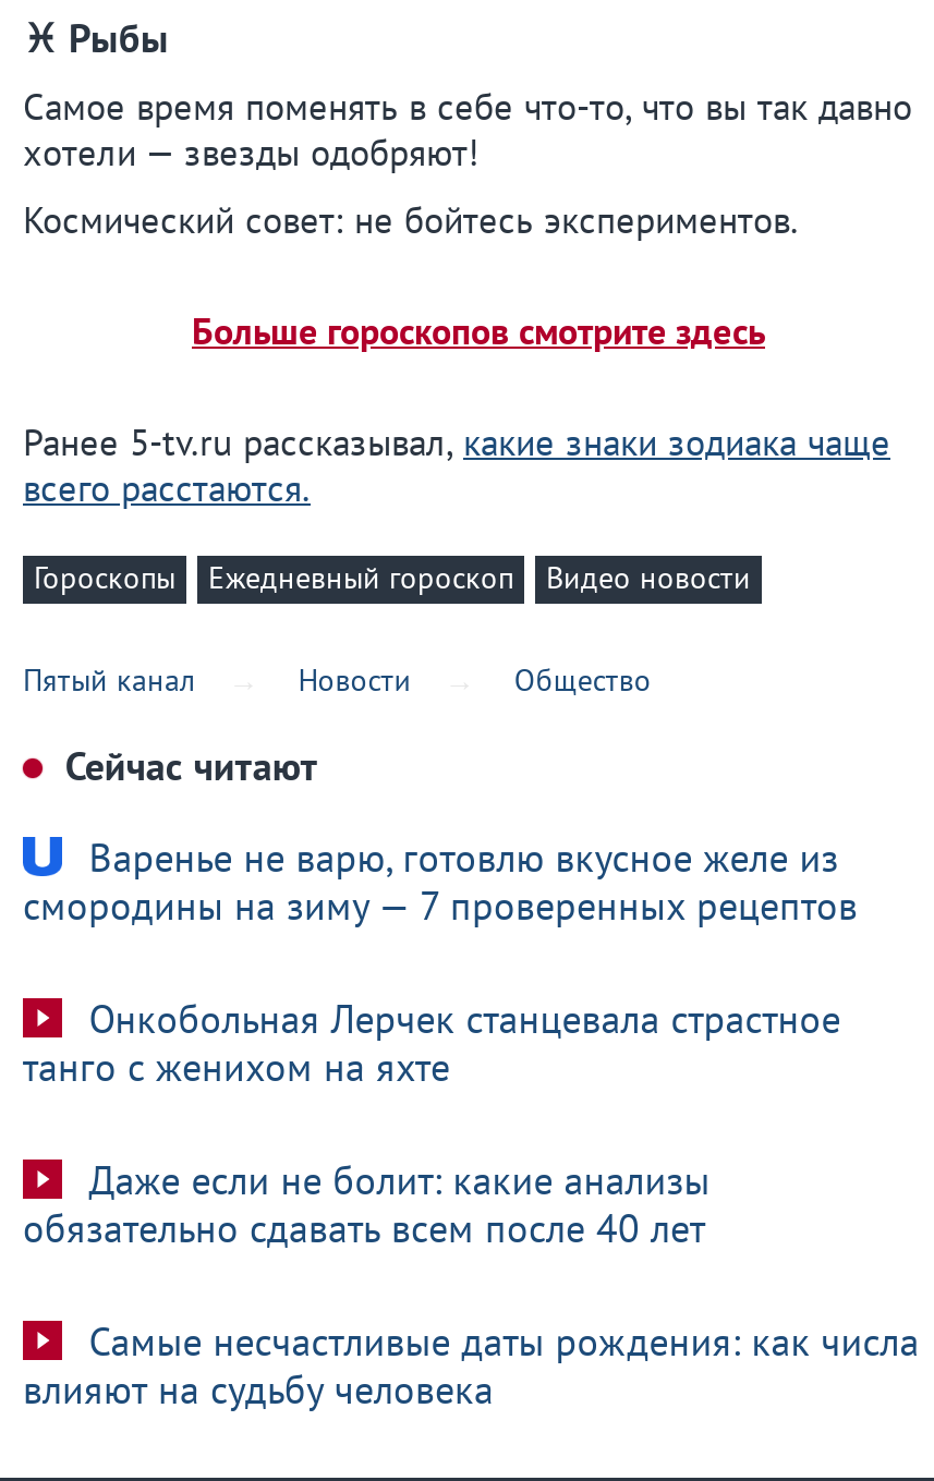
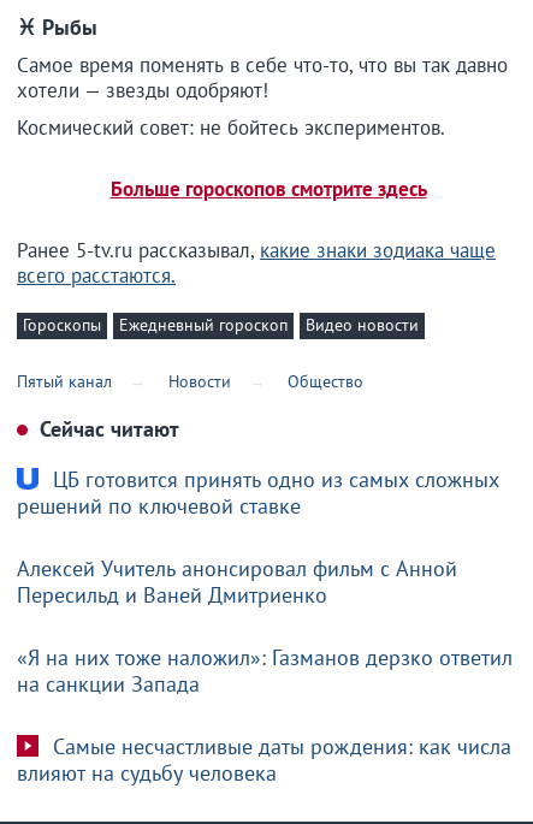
- Варенье не варю, готовлю вкусное желе из
- смородины на зиму — 7 проверенных рецептов
+ ЦБ готовится принять одно из самых сложных
+ решений по ключевой ставке

- Онкобольная Лерчек станцевала страстное
- танго с женихом на яхте
+ Алексей Учитель анонсировал фильм с Анной
+ Пересильд и Ваней Дмитриенко

- Даже если не болит: какие анализы
- обязательно сдавать всем после 40 лет
+ «Я на них тоже наложил»: Газманов дерзко ответил
+ на санкции Запада
